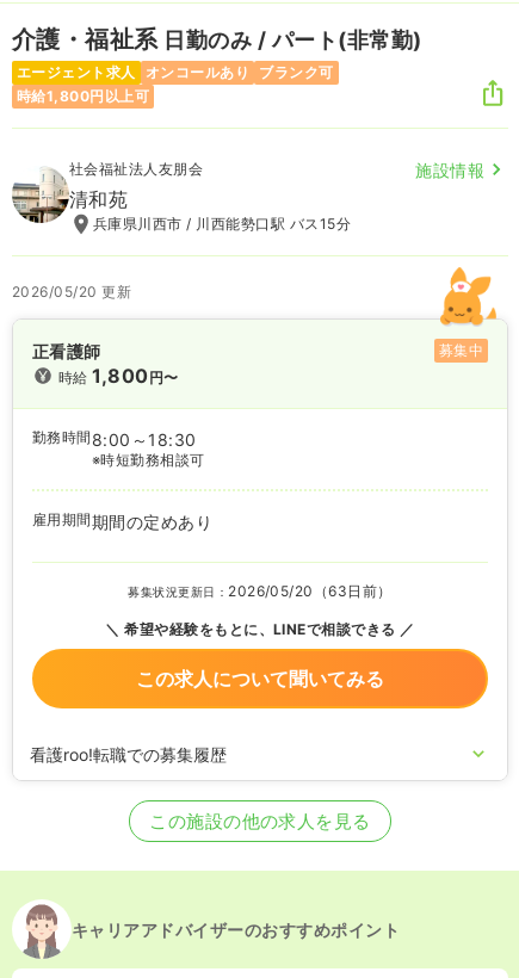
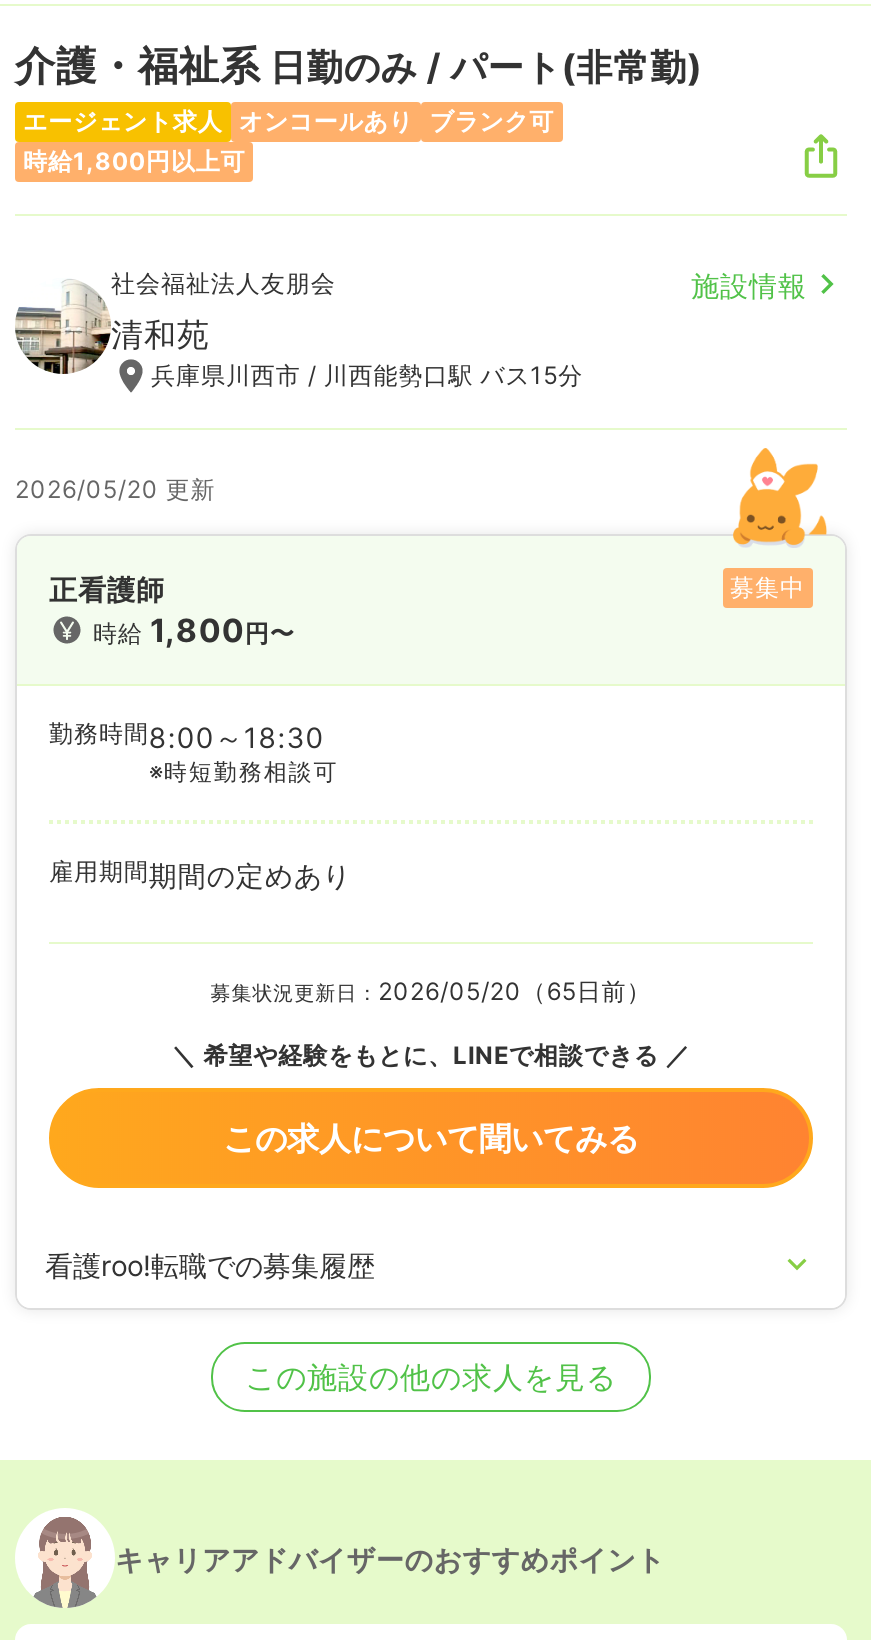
- 募集状況更新日：2026/05/20（63日前）
+ 募集状況更新日：2026/05/20（65日前）
